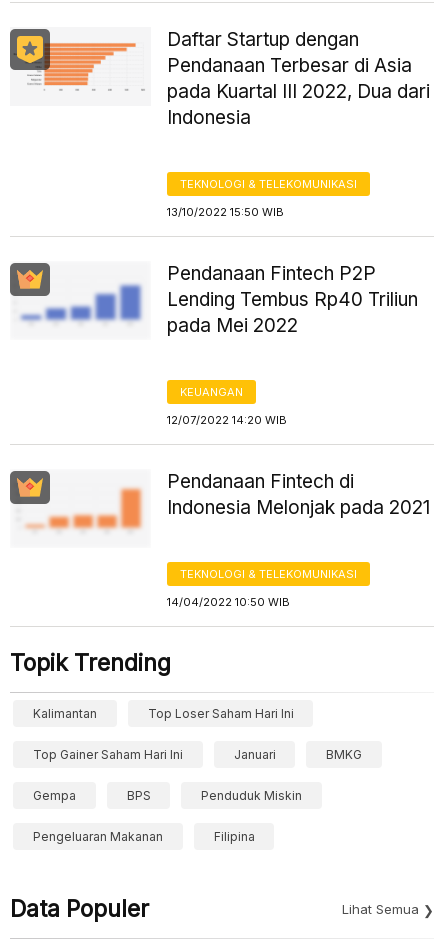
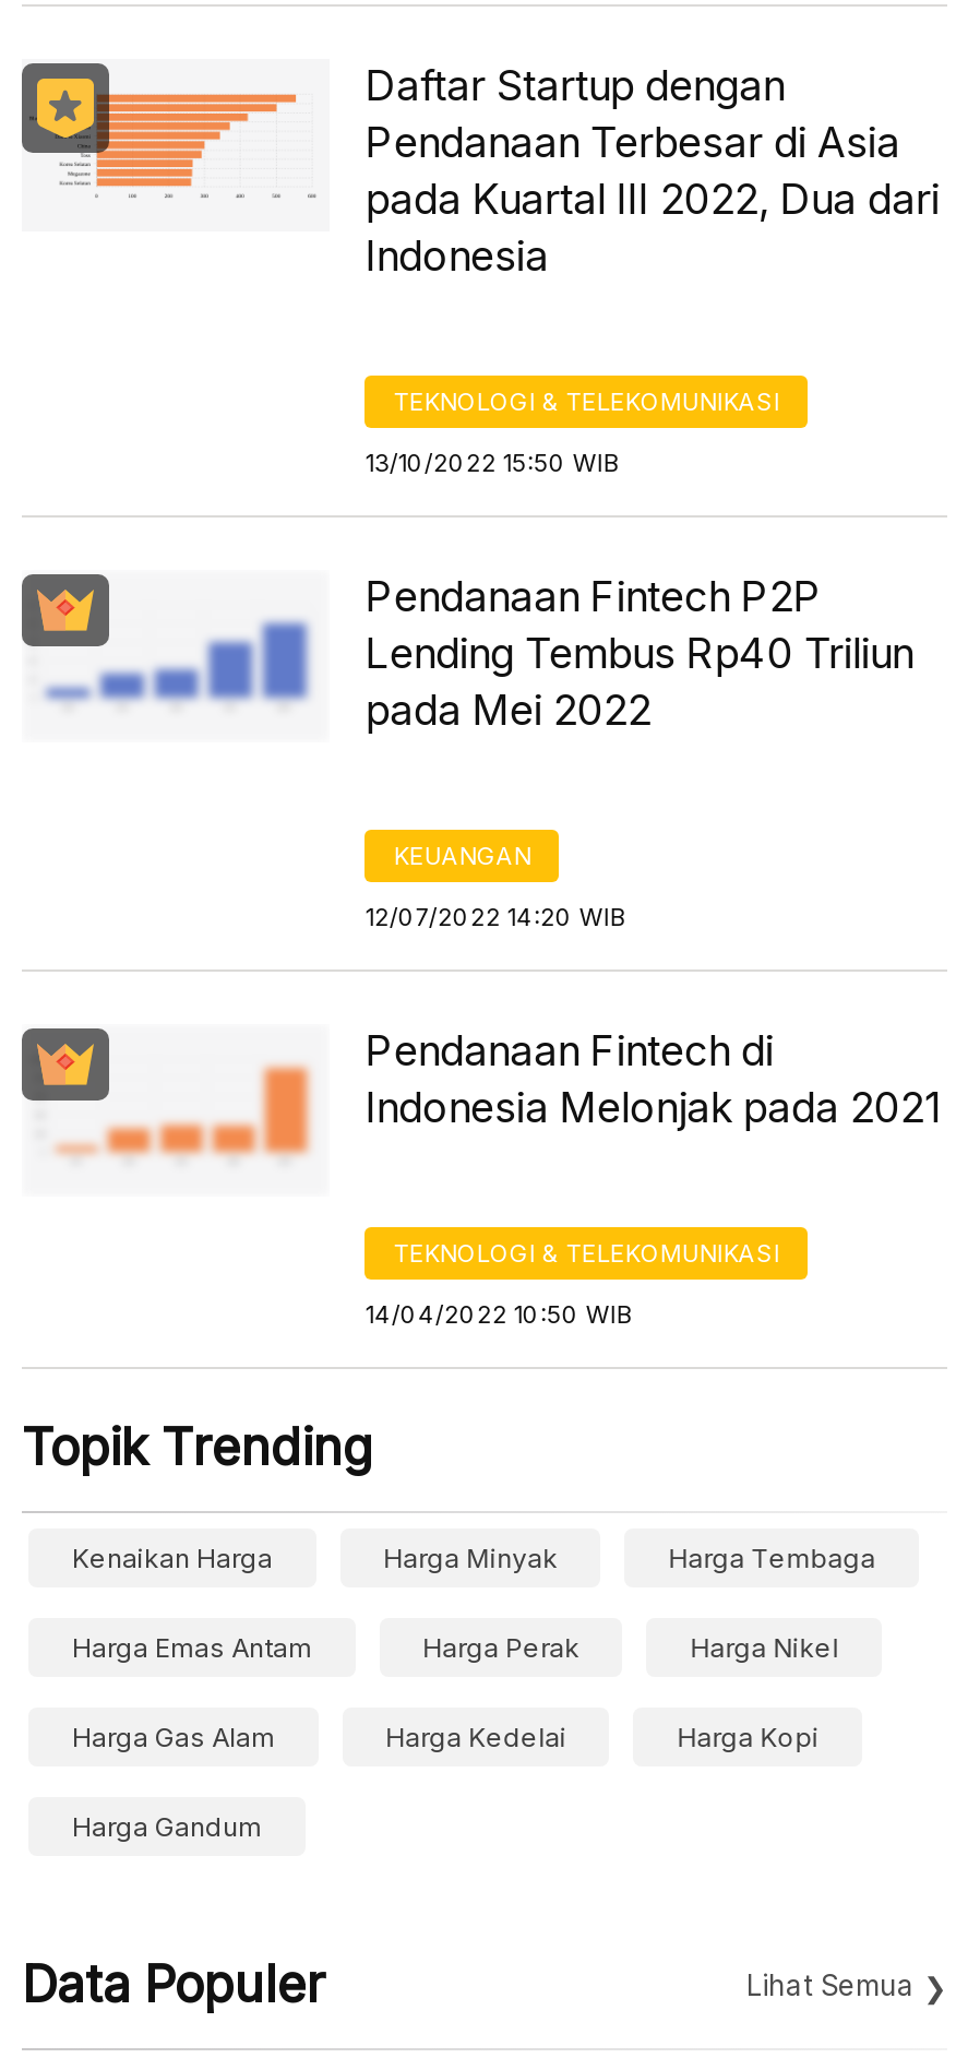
- Kalimantan
- Top Loser Saham Hari Ini
+ Kenaikan Harga
+ Harga Minyak
+ Harga Tembaga

- Top Gainer Saham Hari Ini
- Januari
- BMKG
+ Harga Emas Antam
+ Harga Perak
+ Harga Nikel

- Gempa
- BPS
- Penduduk Miskin
+ Harga Gas Alam
+ Harga Kedelai
+ Harga Kopi

- Pengeluaran Makanan
- Filipina
+ Harga Gandum
